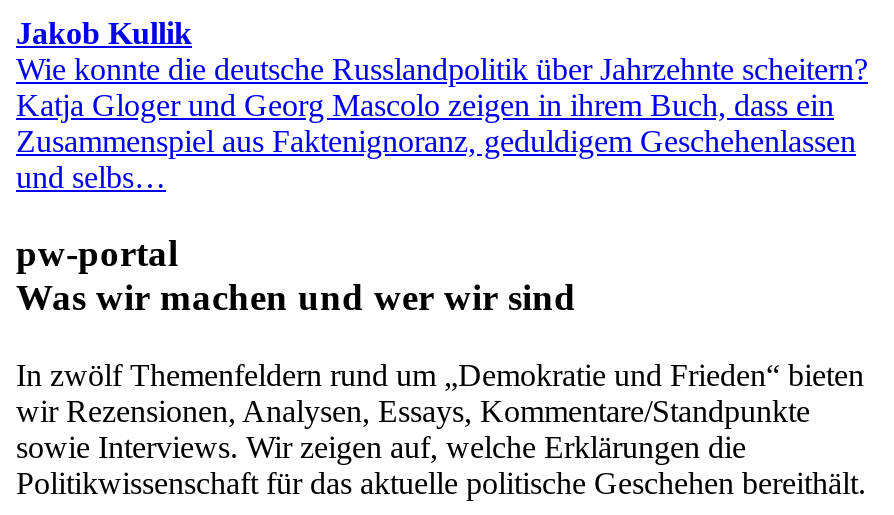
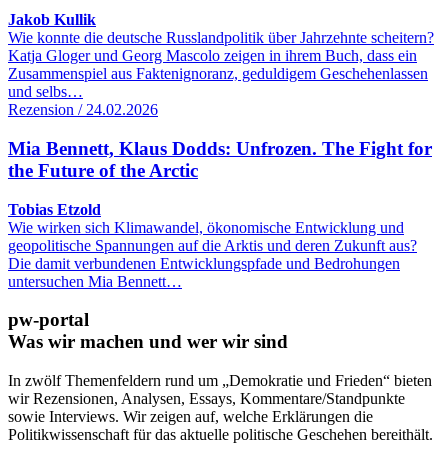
+ Rezension / 24.02.2026
+ Mia Bennett, Klaus Dodds: Unfrozen. The Fight for
+ the Future of the Arctic
+ Tobias Etzold
+ Wie wirken sich Klimawandel, ökonomische Entwicklung und
+ geopolitische Spannungen auf die Arktis und deren Zukunft aus?
+ Die damit verbundenen Entwicklungspfade und Bedrohungen
+ untersuchen Mia Bennett…
